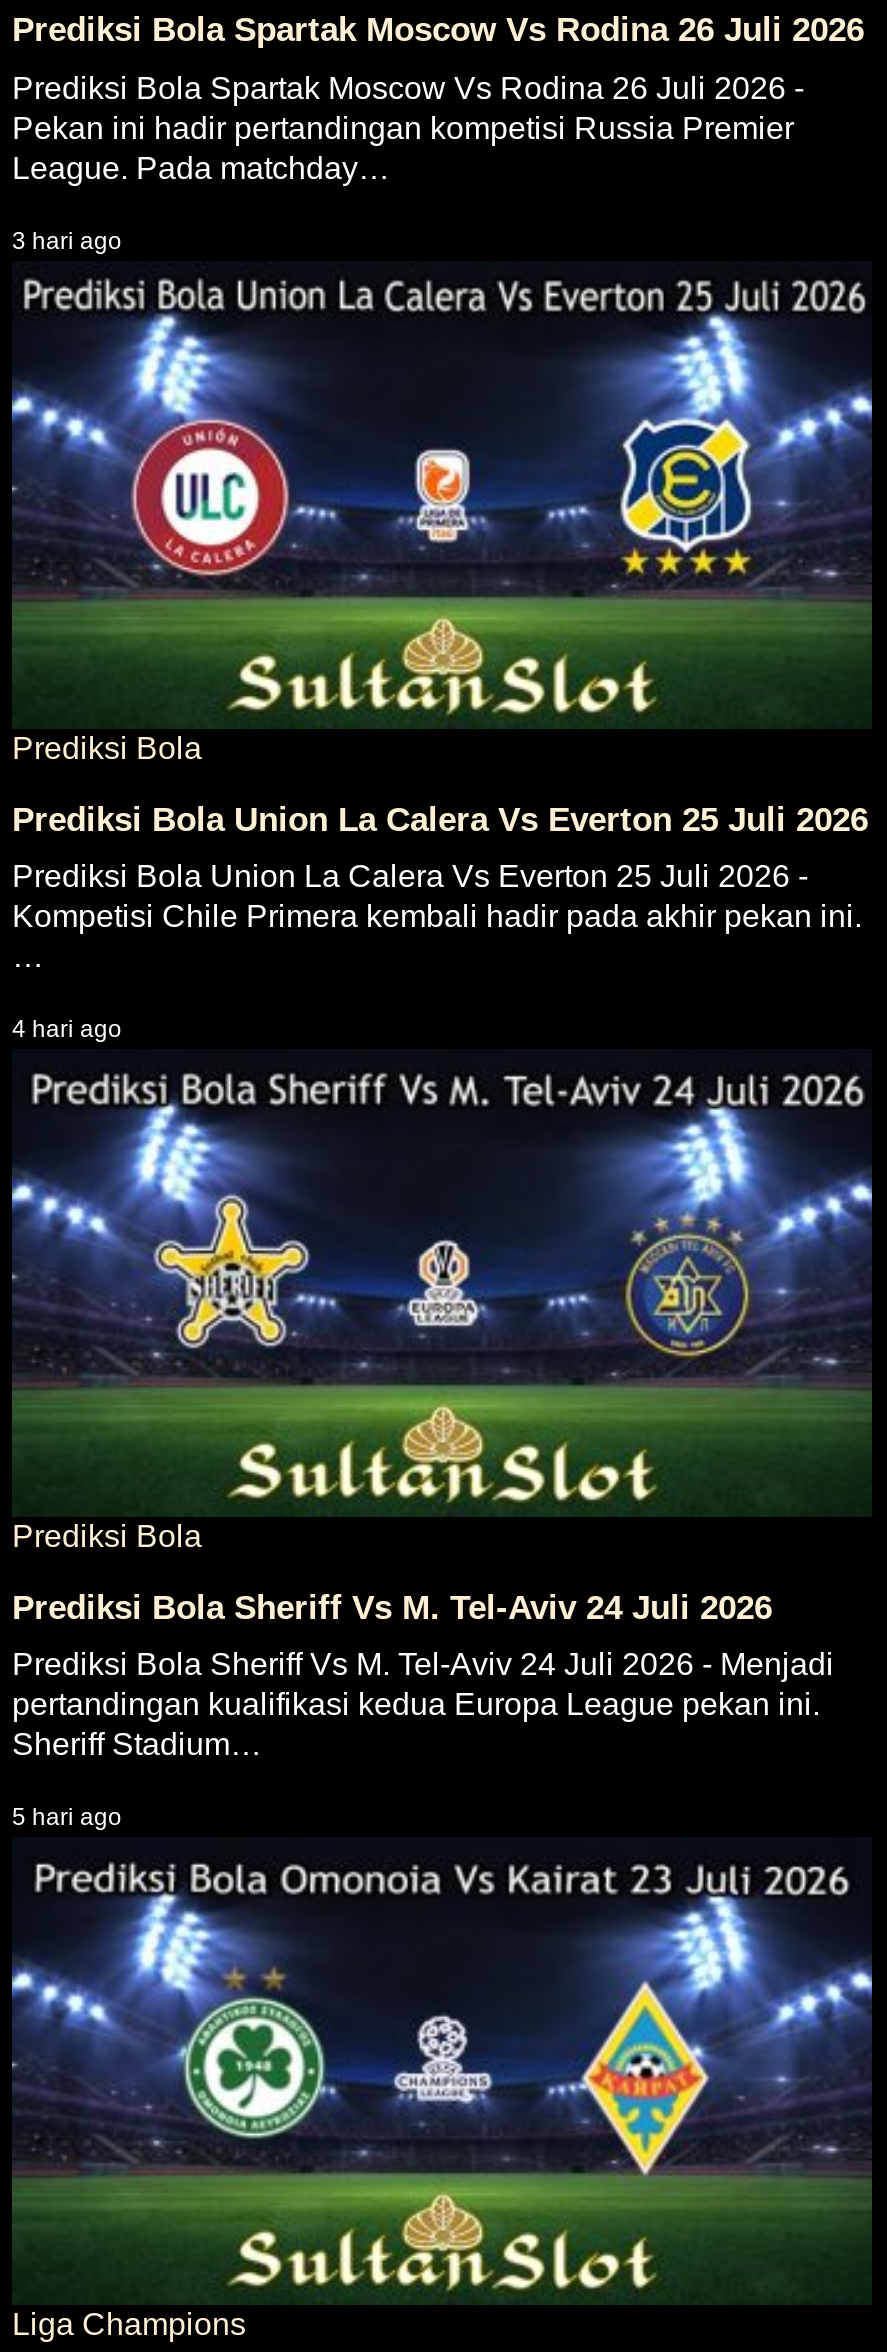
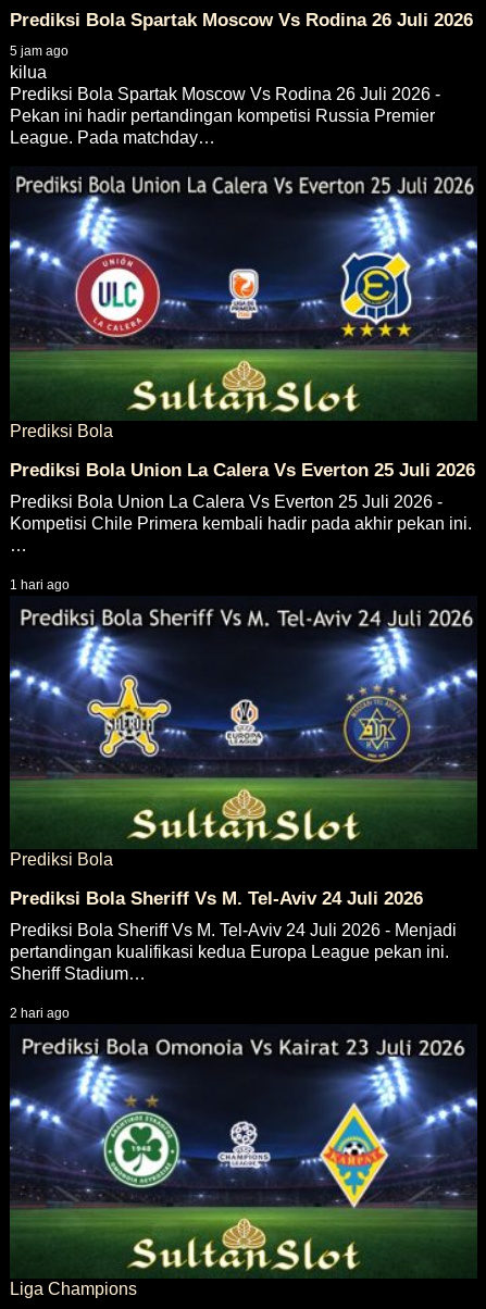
+ 5 jam ago
+ kilua

moved down: Prediksi Bola Spartak Moscow Vs Rodina 26 Juli 2026 - | Pekan ini hadir pertandingan kompetisi Russia Premier | League. Pada matchday…

- 3 hari ago

- 4 hari ago
+ 1 hari ago

- 5 hari ago
+ 2 hari ago
